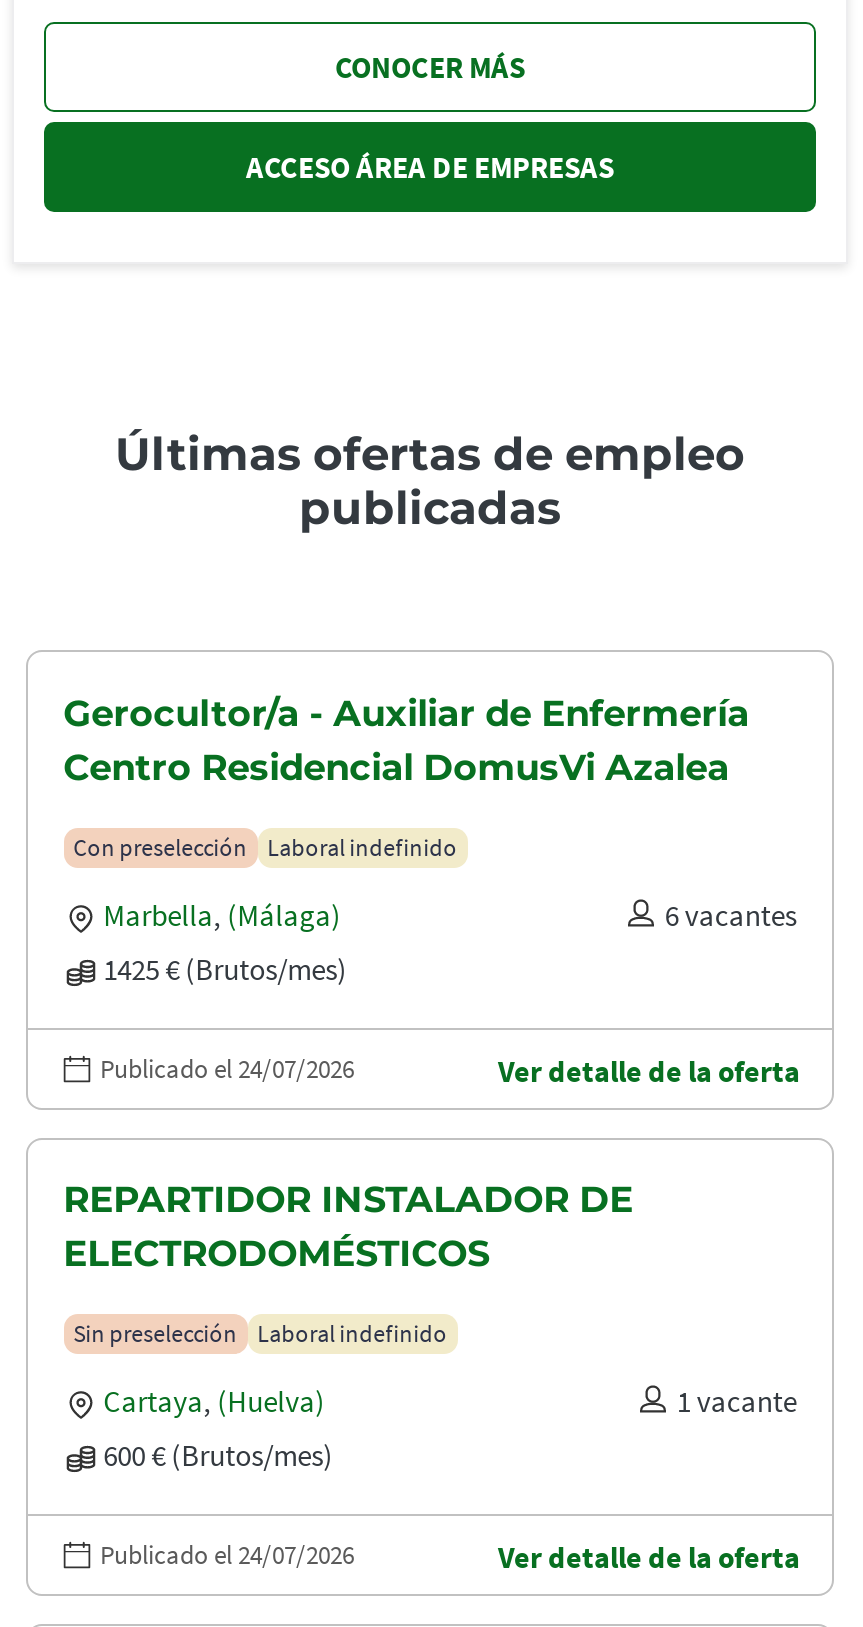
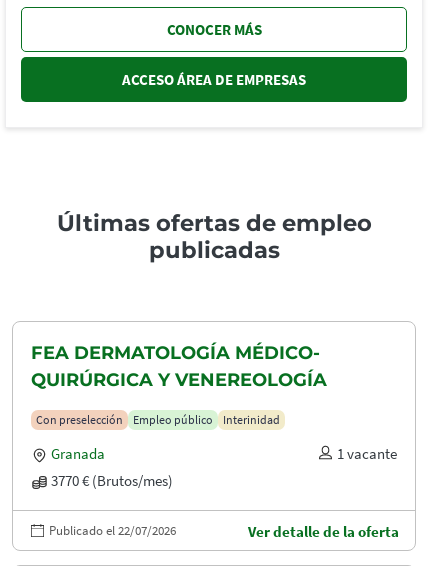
- Gerocultor/a - Auxiliar de Enfermería
- Centro Residencial DomusVi Azalea
+ FEA DERMATOLOGÍA MÉDICO-
+ QUIRÚRGICA Y VENEREOLOGÍA

- Laboral indefinido
- Marbella, (Málaga)
- 6 vacantes
- 1425 € (Brutos/mes)
- Publicado el 24/07/2026
- Ver detalle de la oferta
- REPARTIDOR INSTALADOR DE
- ELECTRODOMÉSTICOS
- Sin preselección
- Laboral indefinido
- Cartaya, (Huelva)
+ Empleo público
+ Interinidad
+ Granada

- 600 € (Brutos/mes)
+ 3770 € (Brutos/mes)

- Publicado el 24/07/2026
+ Publicado el 22/07/2026
